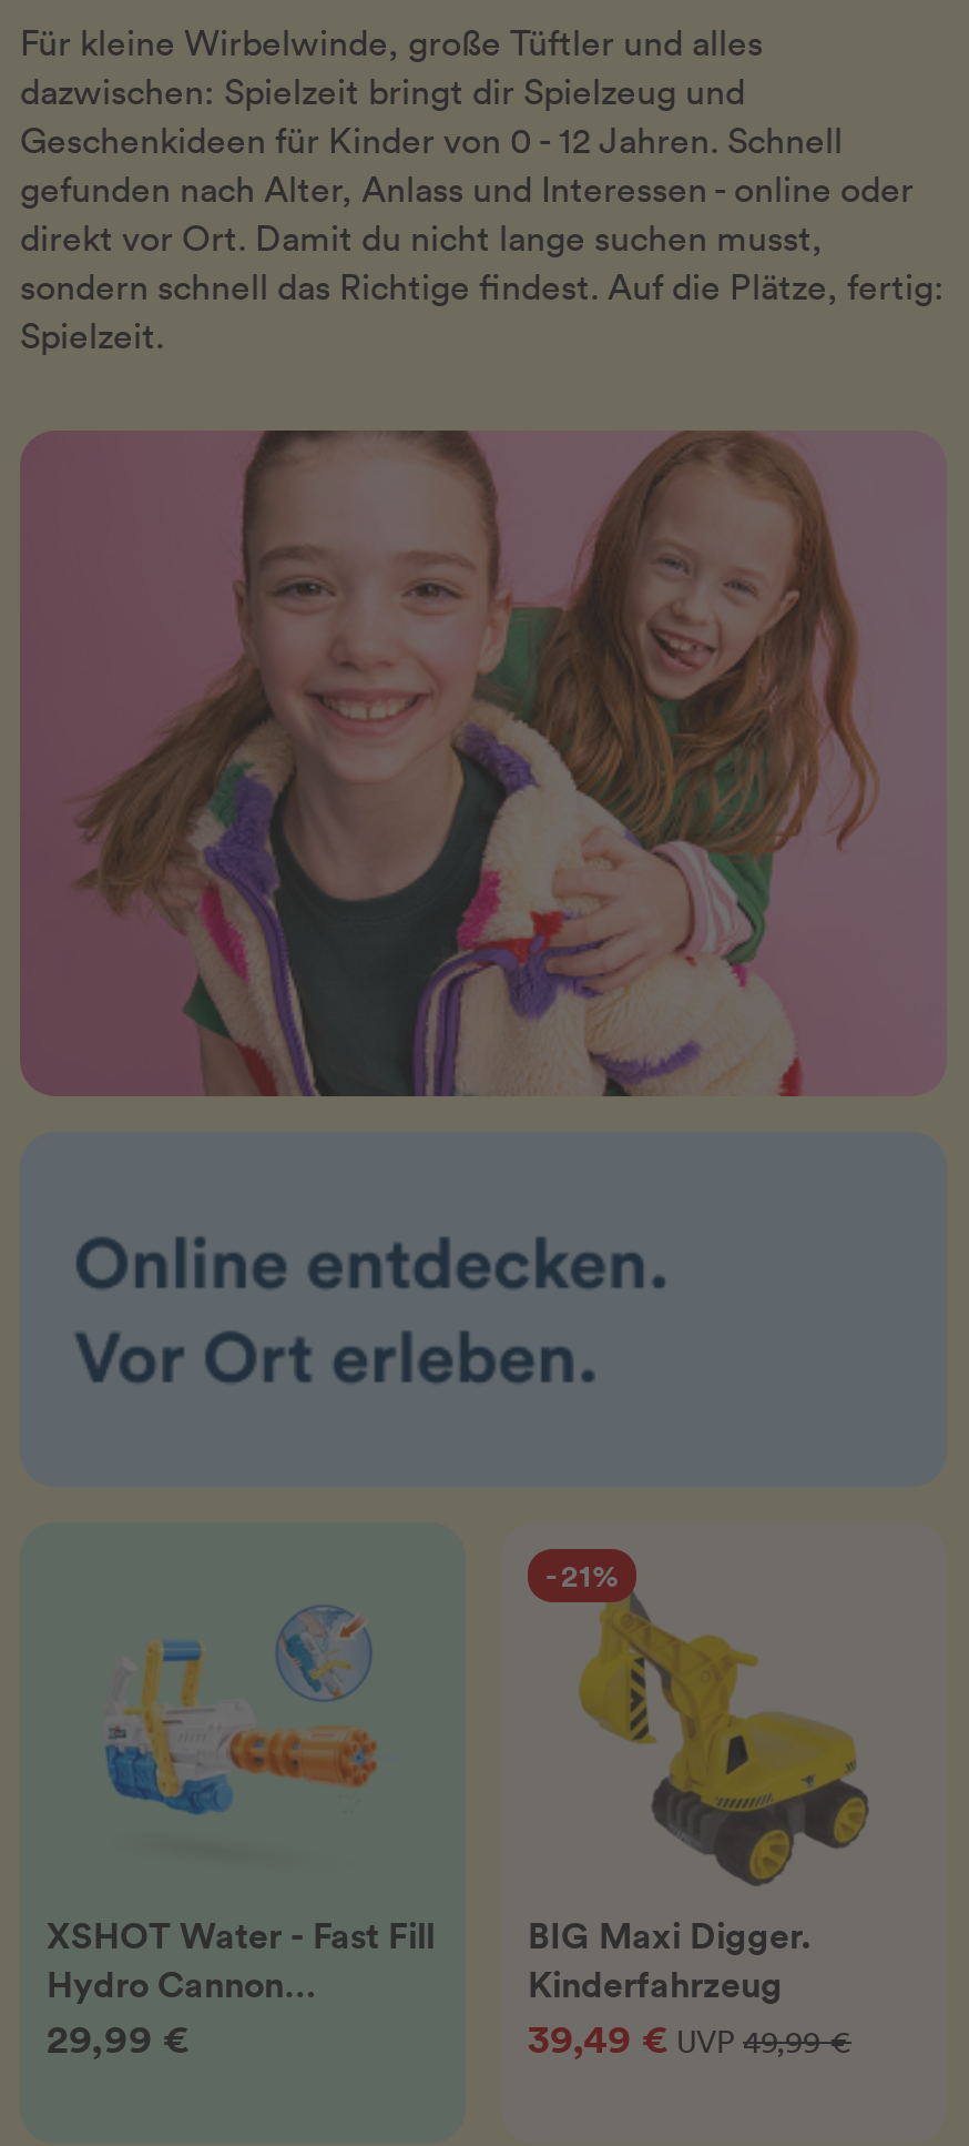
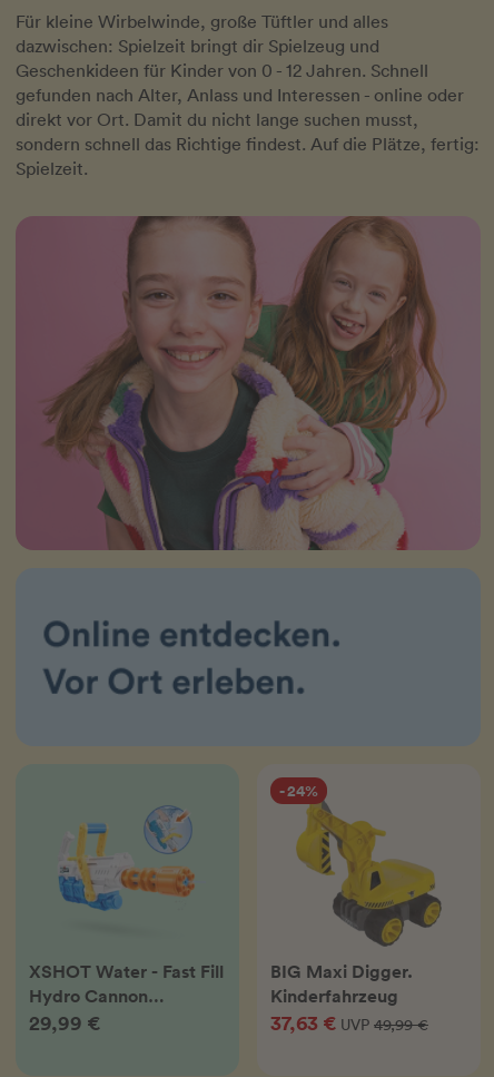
- - 21%
+ - 24%

- 39,49 €UVP 49,99 €
+ 37,63 €UVP 49,99 €
